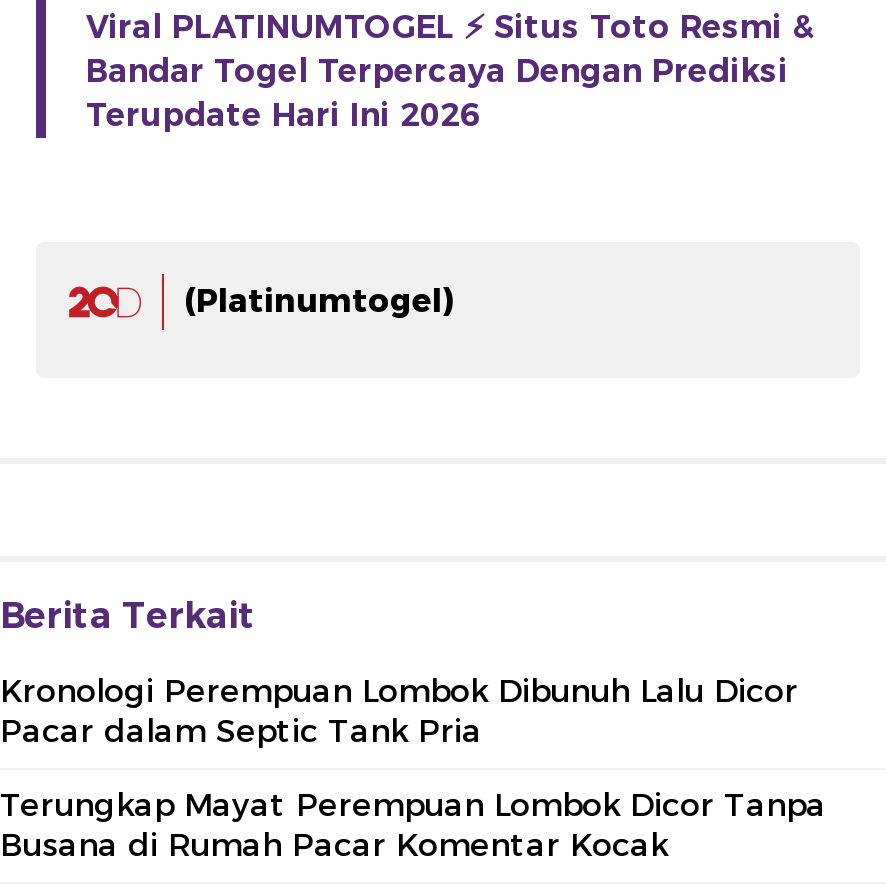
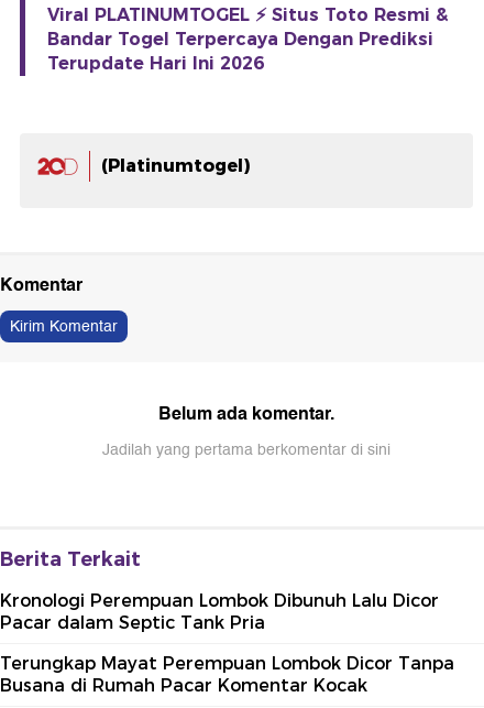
+ Komentar
+ Kirim Komentar
+ Belum ada komentar.
+ Jadilah yang pertama berkomentar di sini
